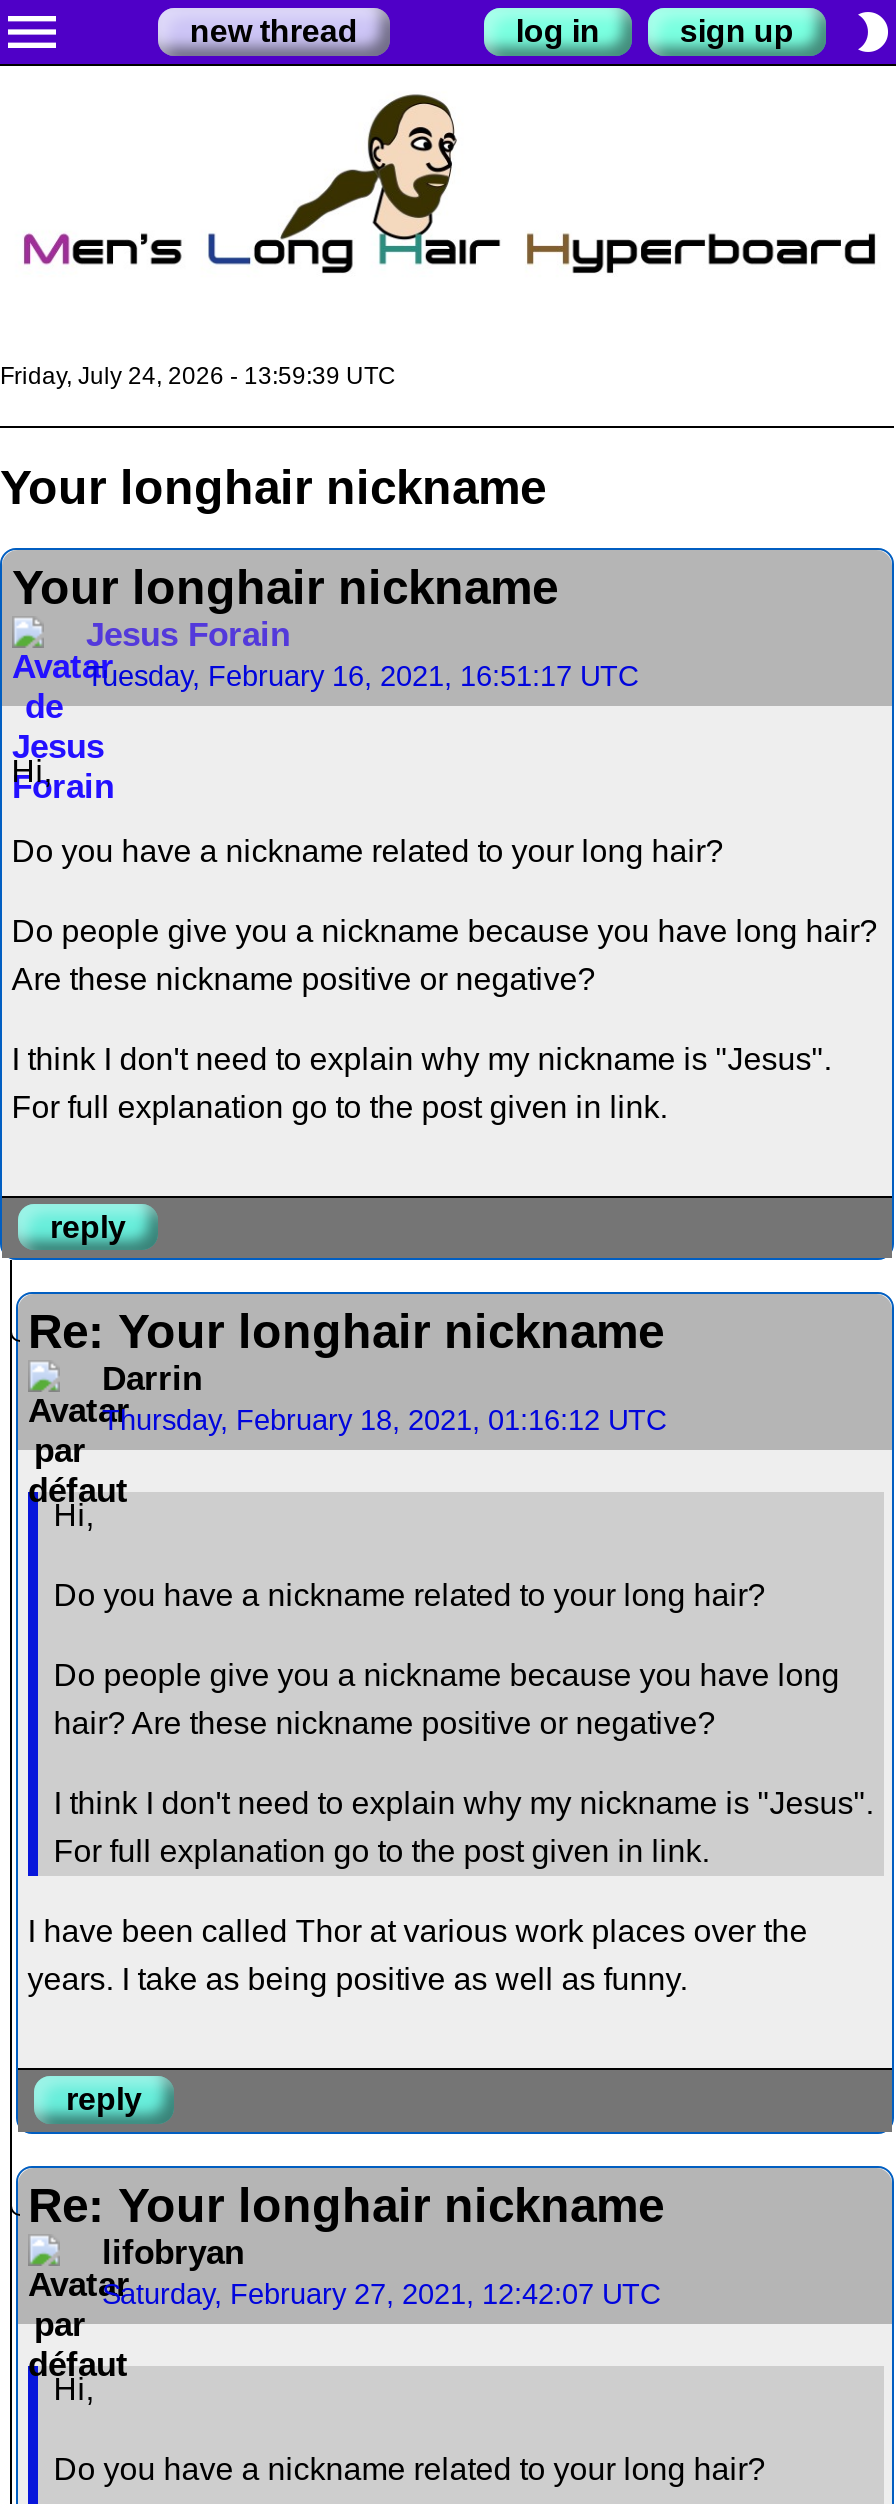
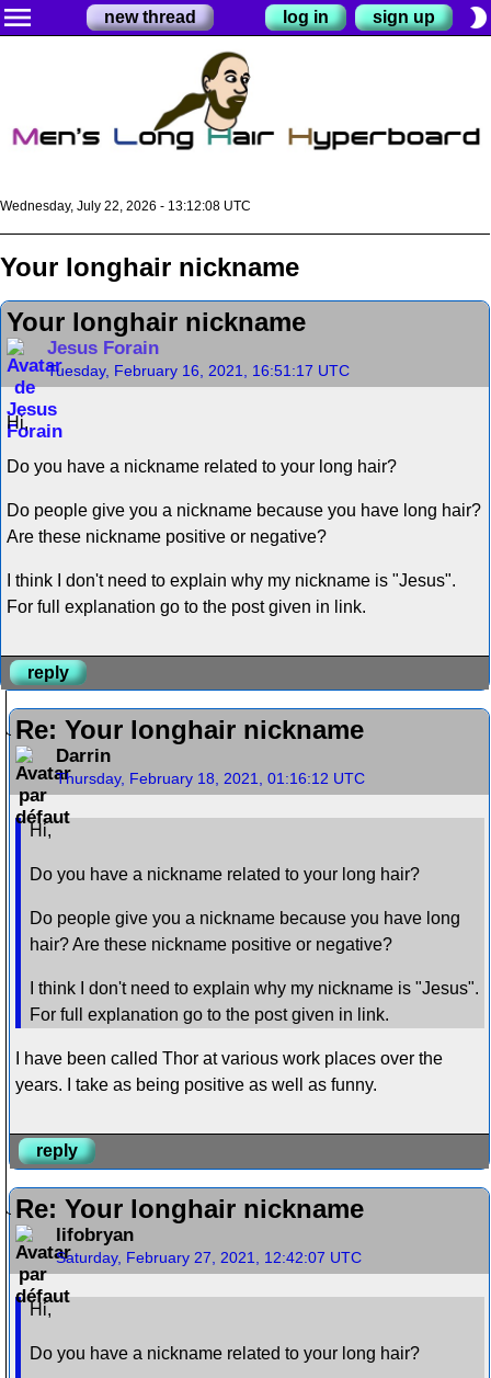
- Friday, July 24, 2026 - 13:59:39 UTC
+ Wednesday, July 22, 2026 - 13:12:08 UTC
